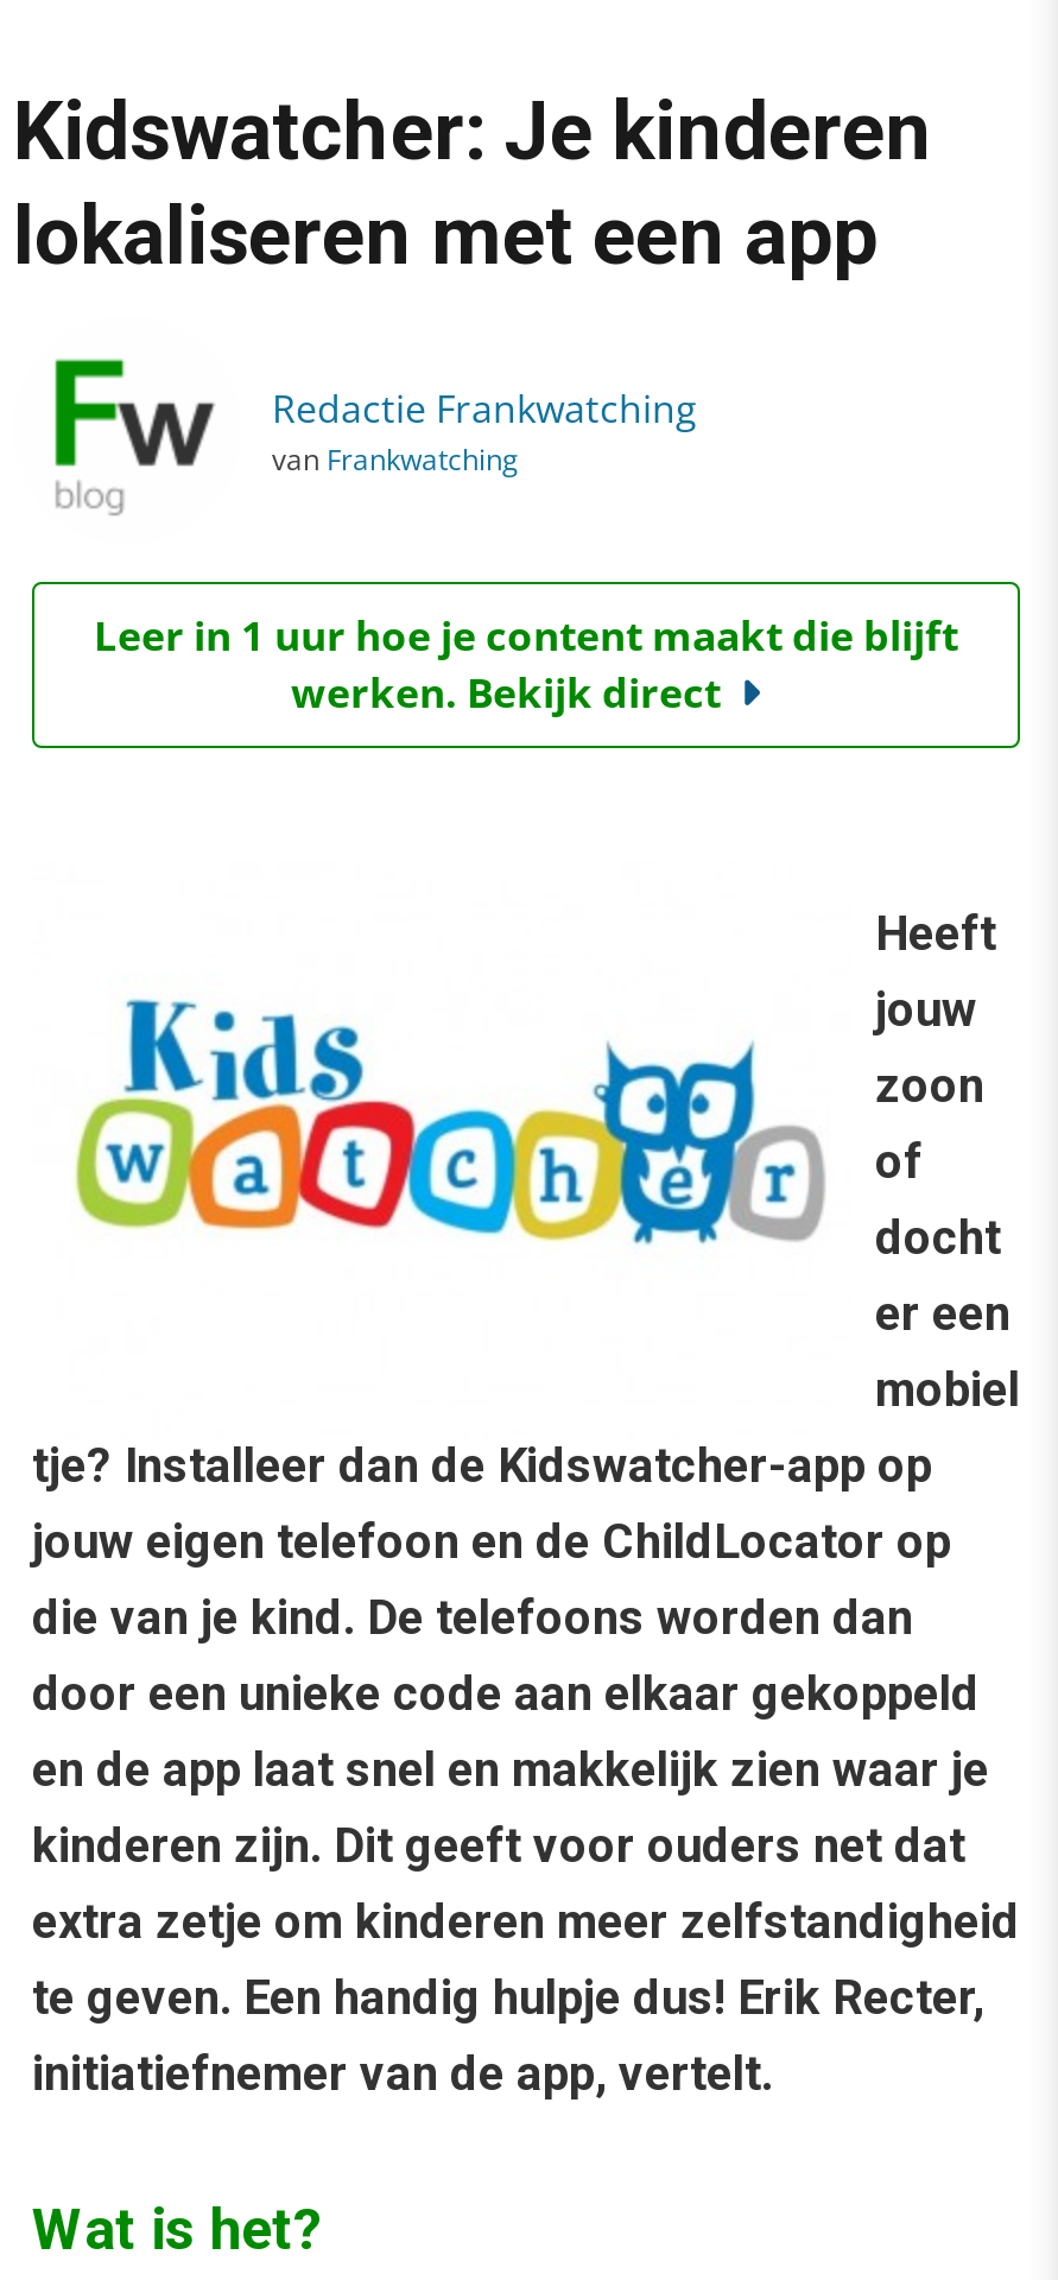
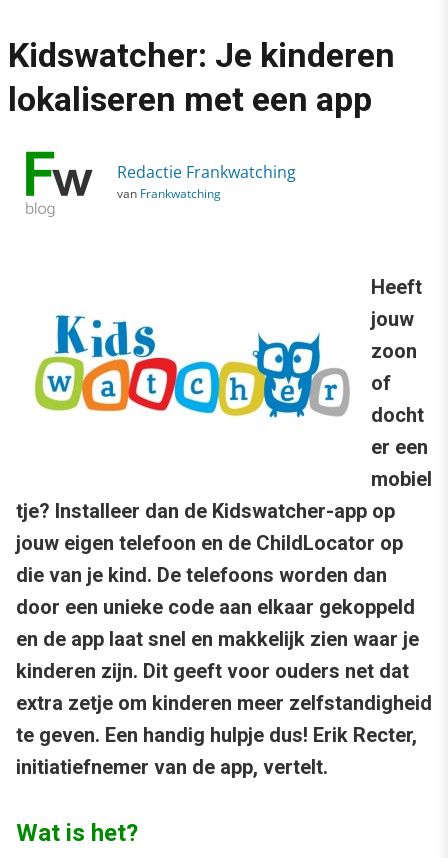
- Leer in 1 uur hoe je content maakt die blijft
- werken. Bekijk direct
